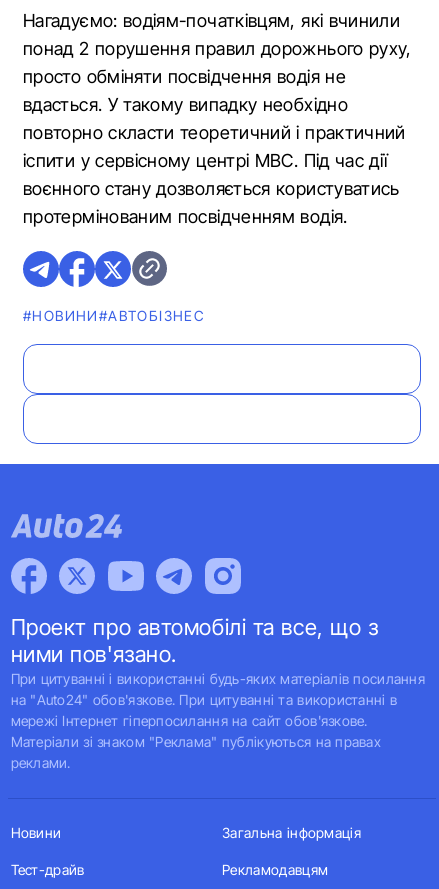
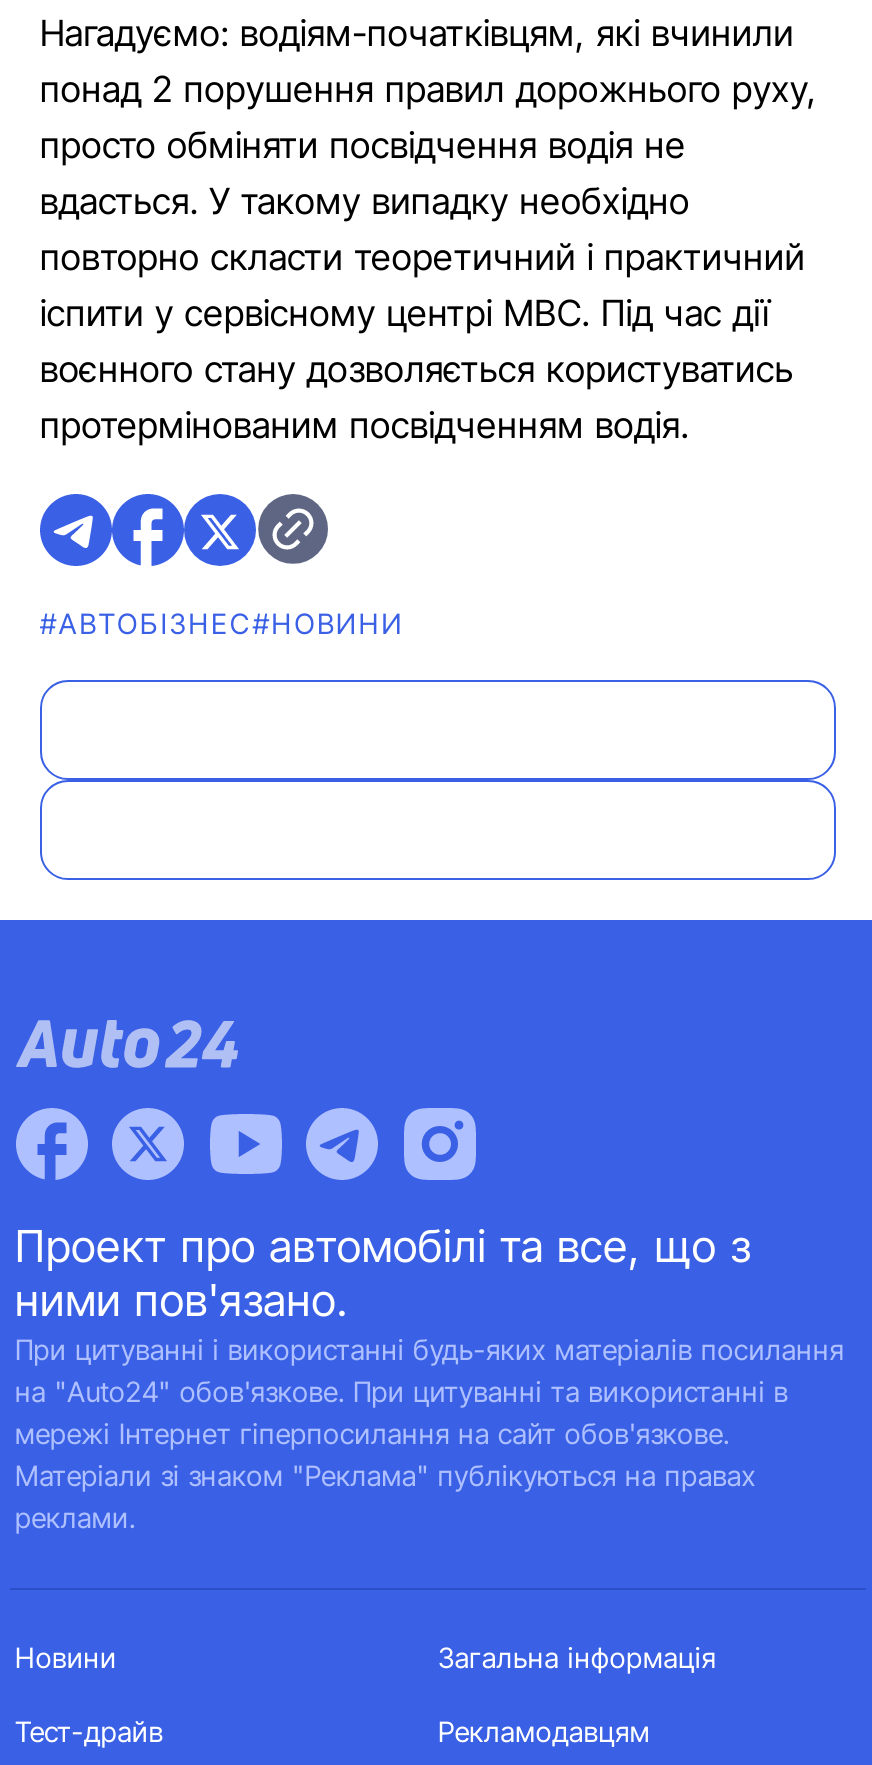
- #НОВИНИ#АВТОБІЗНЕС
+ #АВТОБІЗНЕС#НОВИНИ
